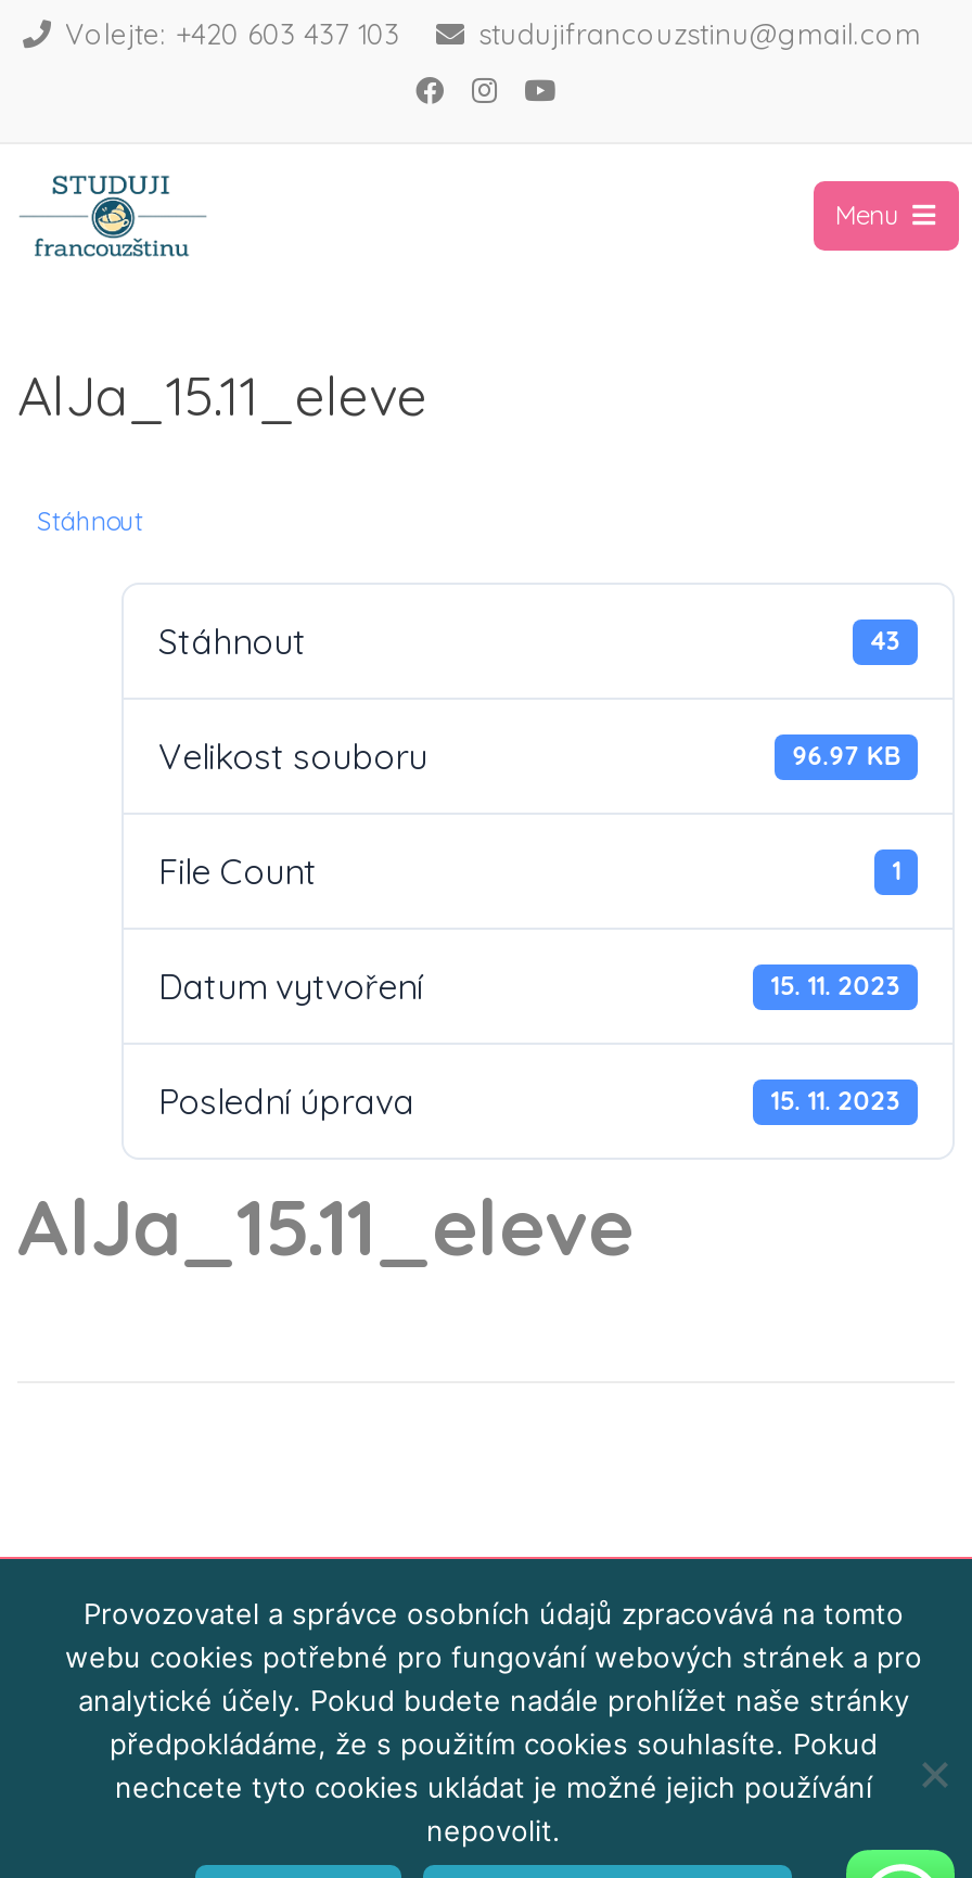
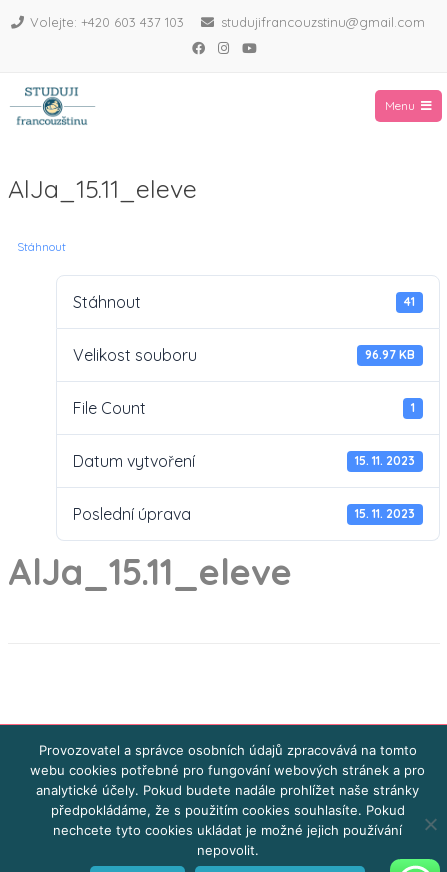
- 43
+ 41
